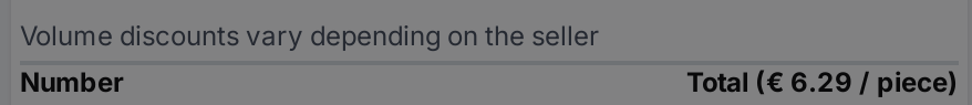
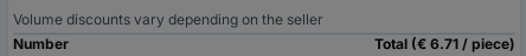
- Total (€ 6.29 / piece)
+ Total (€ 6.71 / piece)
